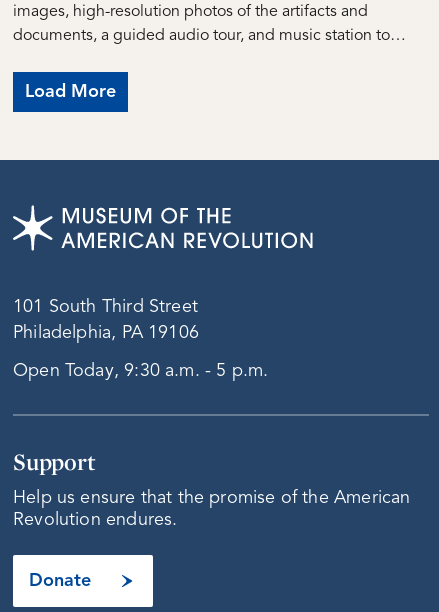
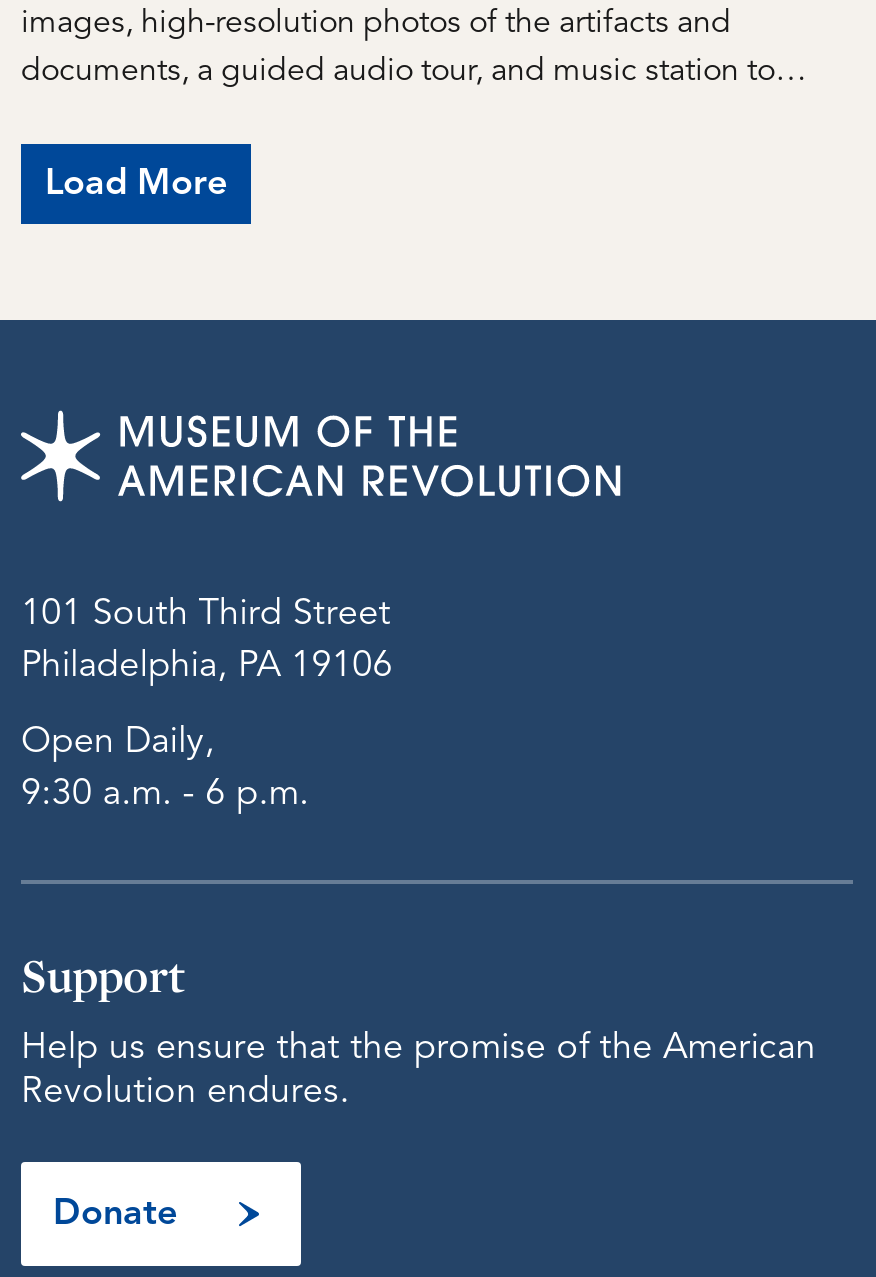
- Open Today, 9:30 a.m. - 5 p.m.
+ Open Daily,
+ 9:30 a.m. - 6 p.m.
